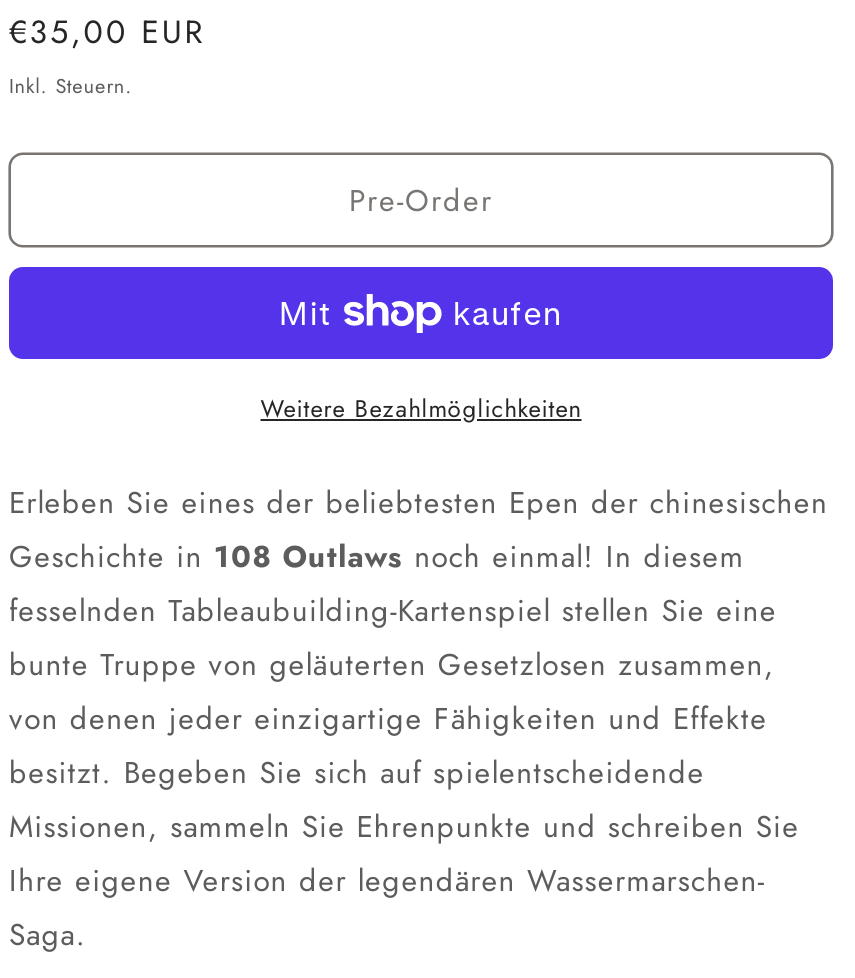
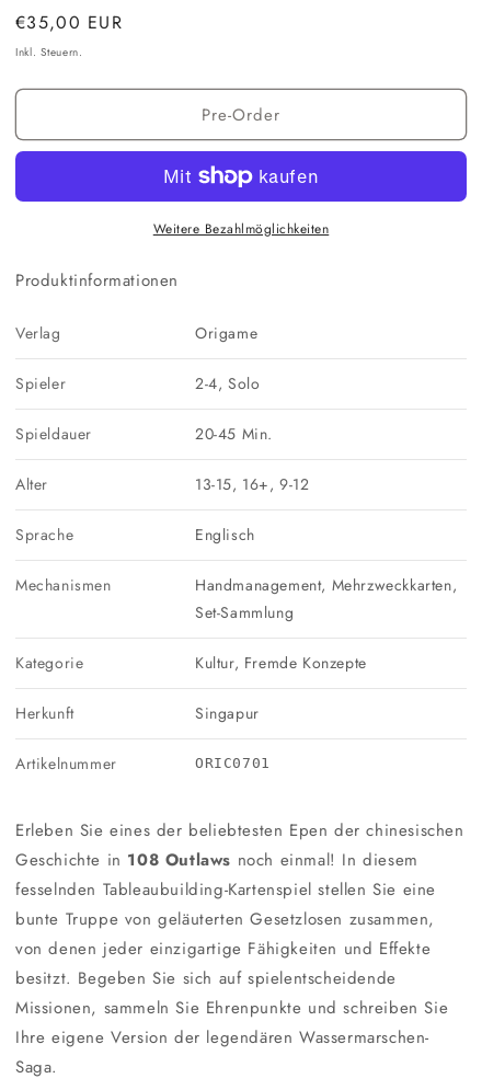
+ Produktinformationen
+ Verlag
+ Origame
+ Spieler
+ 2-4, Solo
+ Spieldauer
+ 20-45 Min.
+ Alter
+ 13-15, 16+, 9-12
+ Sprache
+ Englisch
+ Mechanismen
+ Handmanagement, Mehrzweckkarten,
+ Set-Sammlung
+ Kategorie
+ Kultur, Fremde Konzepte
+ Herkunft
+ Singapur
+ Artikelnummer
+ ORIC0701
